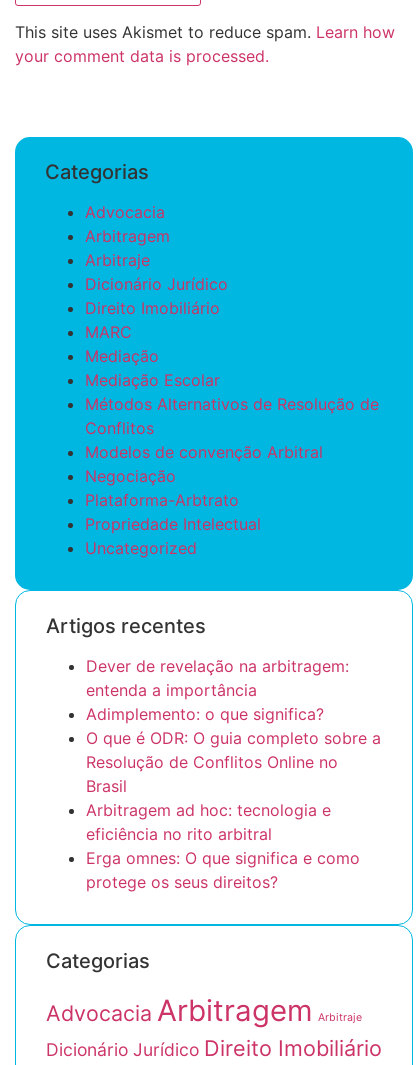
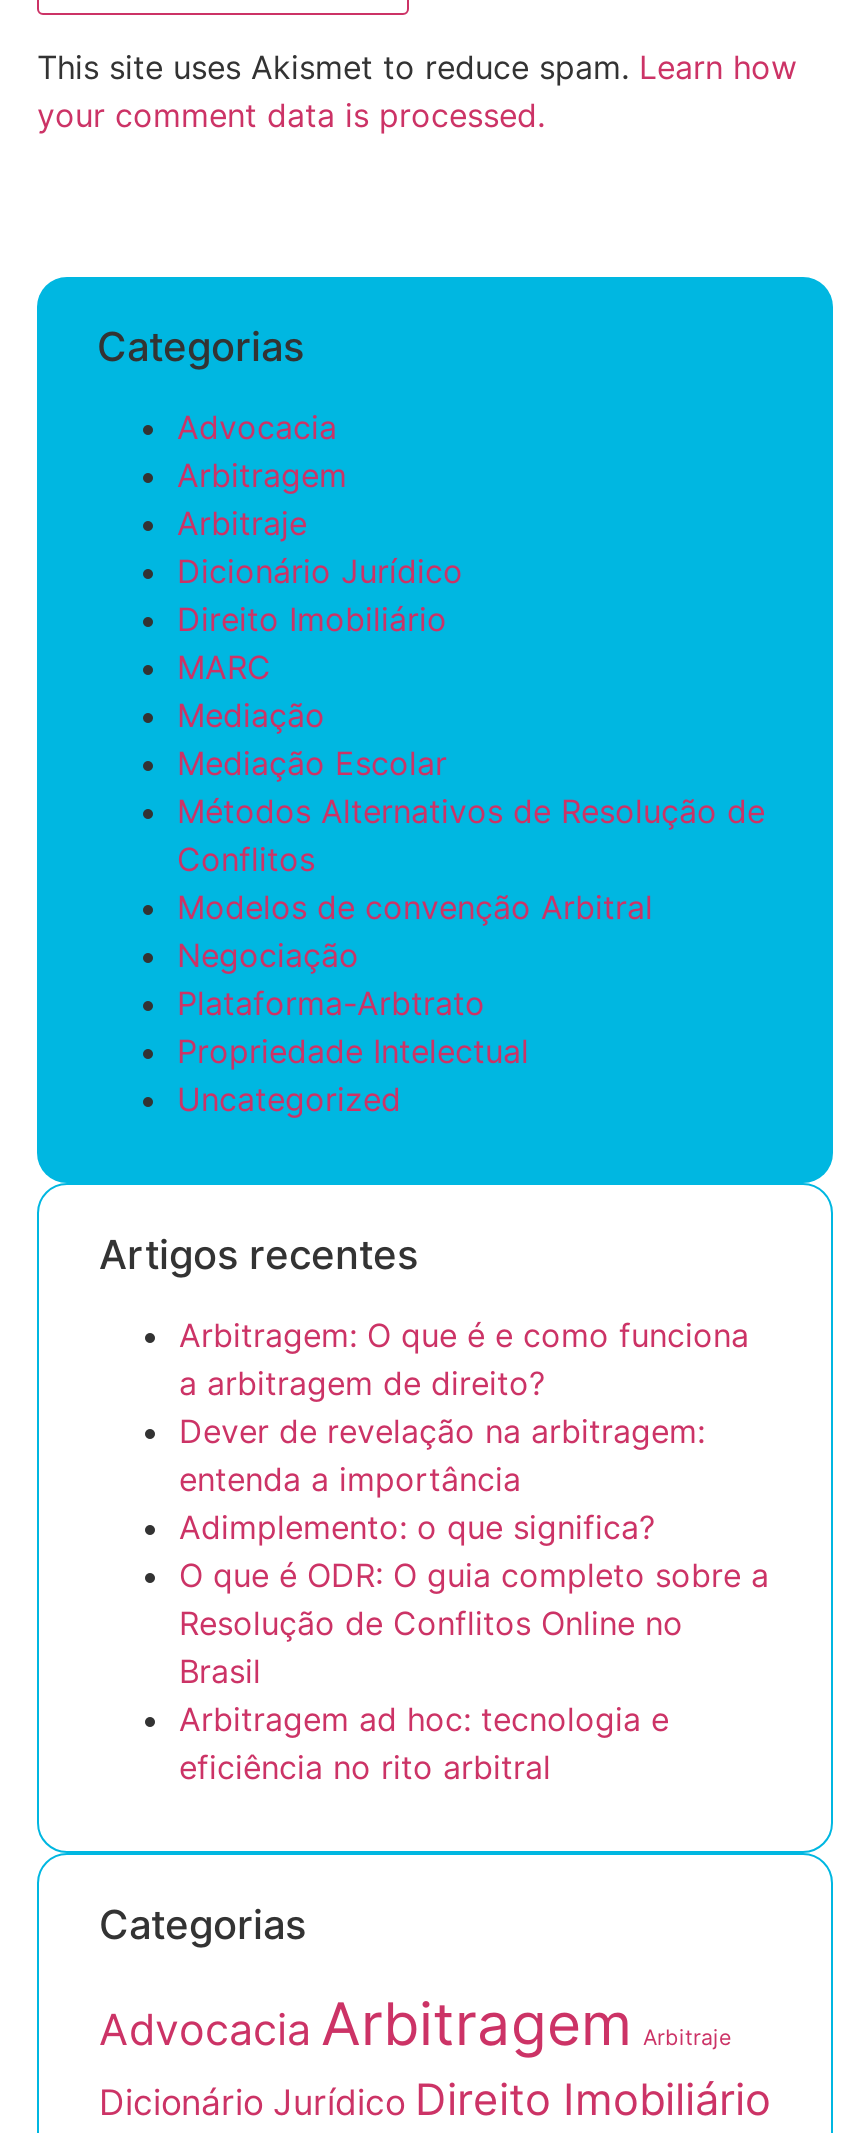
+ Arbitragem: O que é e como funciona
+ a arbitragem de direito?

moved down: Dever de revelação na arbitragem: | entenda a importância | Adimplemento: o que significa? | O que é ODR: O guia completo sobre a | Resolução de Conflitos Online no | Brasil | Arbitragem ad hoc: tecnologia e | eficiência no rito arbitral

- Erga omnes: O que significa e como
- protege os seus direitos?
